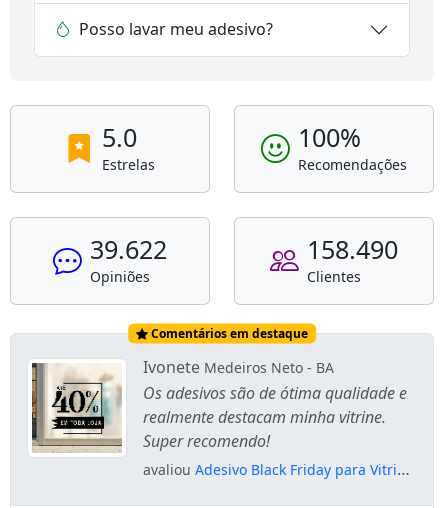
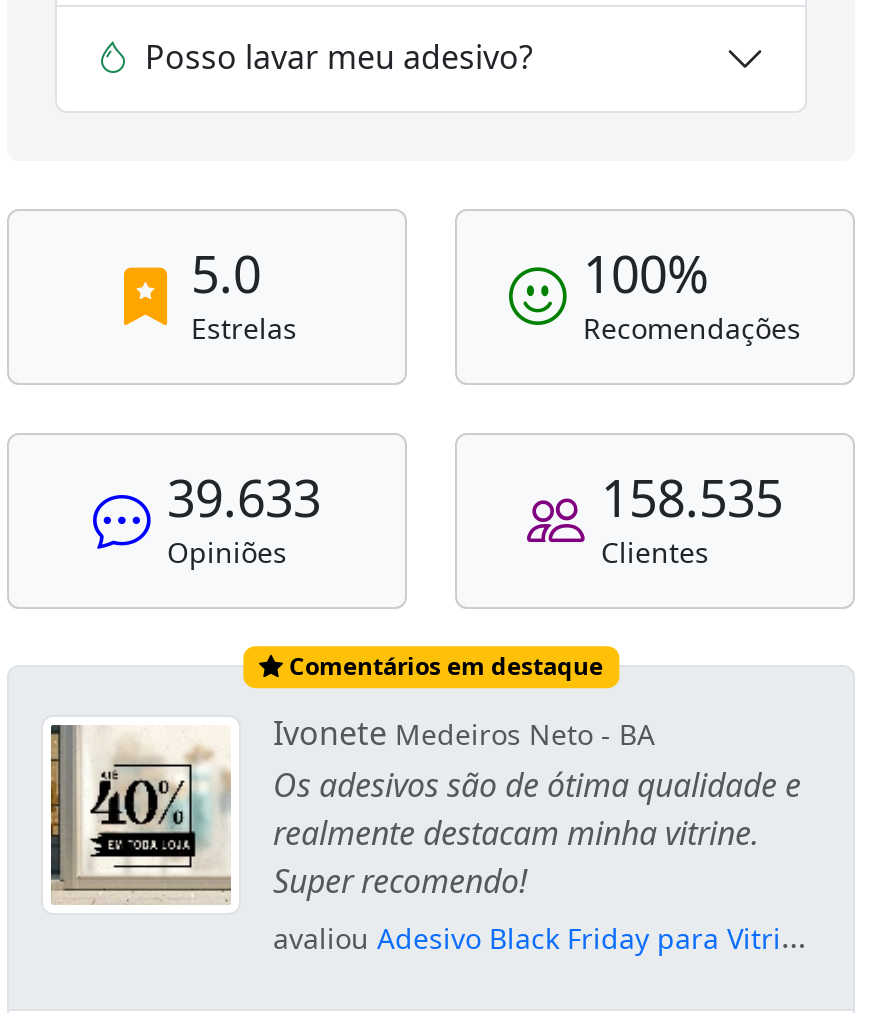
- 39.622
+ 39.633

- 158.490
+ 158.535
